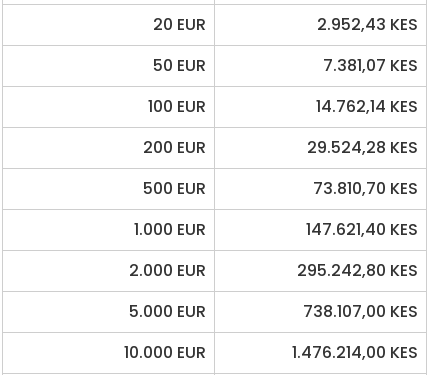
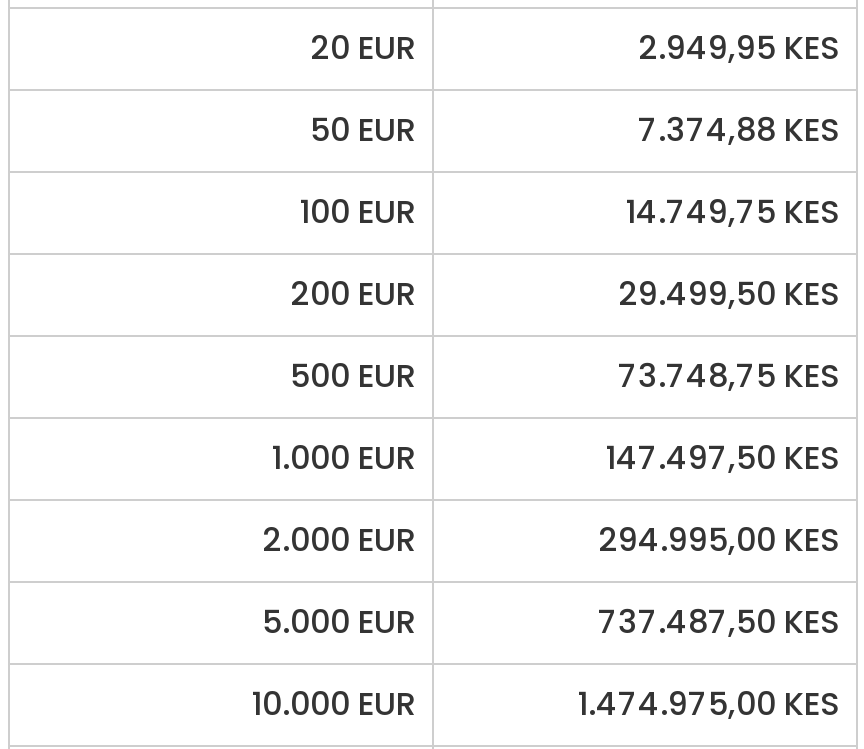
- 2.952,43 KES
+ 2.949,95 KES

- 7.381,07 KES
+ 7.374,88 KES

- 14.762,14 KES
+ 14.749,75 KES

- 29.524,28 KES
+ 29.499,50 KES

- 73.810,70 KES
+ 73.748,75 KES

- 147.621,40 KES
+ 147.497,50 KES

- 295.242,80 KES
+ 294.995,00 KES

- 738.107,00 KES
+ 737.487,50 KES

- 1.476.214,00 KES
+ 1.474.975,00 KES
